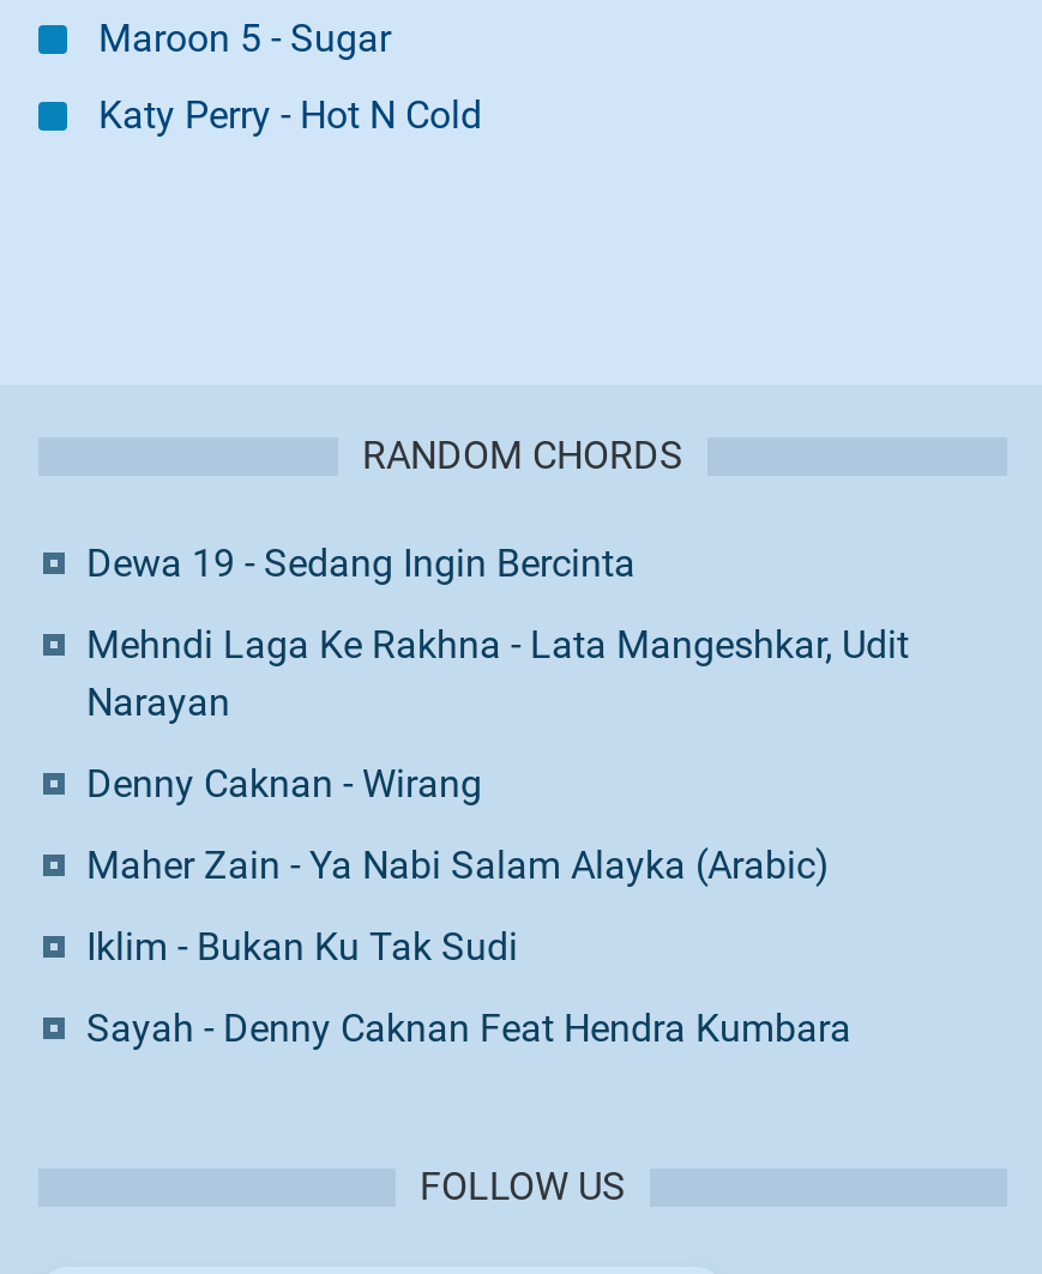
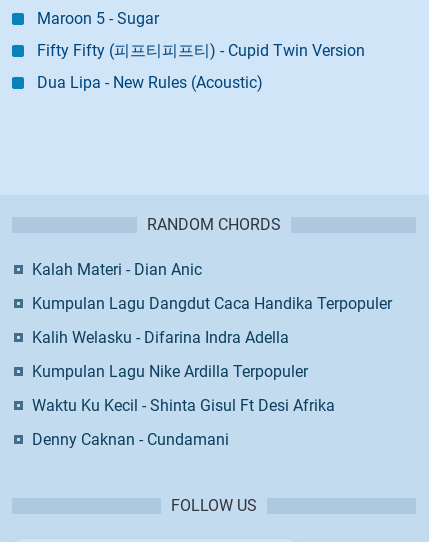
- Katy Perry - Hot N Cold
+ Fifty Fifty (피프티피프티) - Cupid Twin Version
+ Dua Lipa - New Rules (Acoustic)

moved down: RANDOM CHORDS

- Dewa 19 - Sedang Ingin Bercinta
+ Kalah Materi - Dian Anic

- Mehndi Laga Ke Rakhna - Lata Mangeshkar, Udit
- Narayan
+ Kumpulan Lagu Dangdut Caca Handika Terpopuler

- Denny Caknan - Wirang
+ Kalih Welasku - Difarina Indra Adella

- Maher Zain - Ya Nabi Salam Alayka (Arabic)
+ Kumpulan Lagu Nike Ardilla Terpopuler

- Iklim - Bukan Ku Tak Sudi
+ Waktu Ku Kecil - Shinta Gisul Ft Desi Afrika

- Sayah - Denny Caknan Feat Hendra Kumbara
+ Denny Caknan - Cundamani
